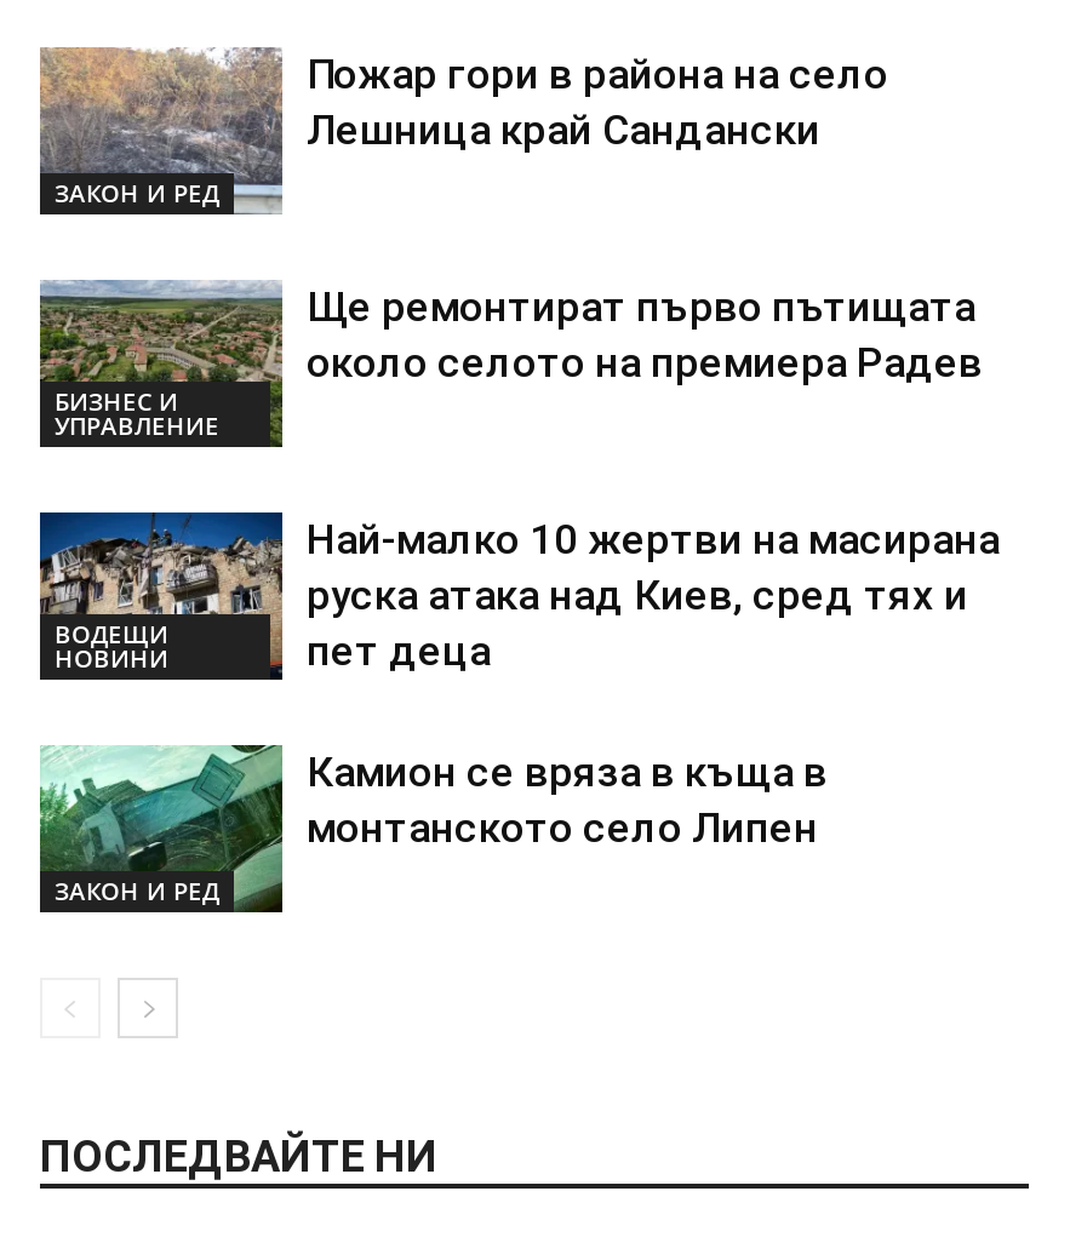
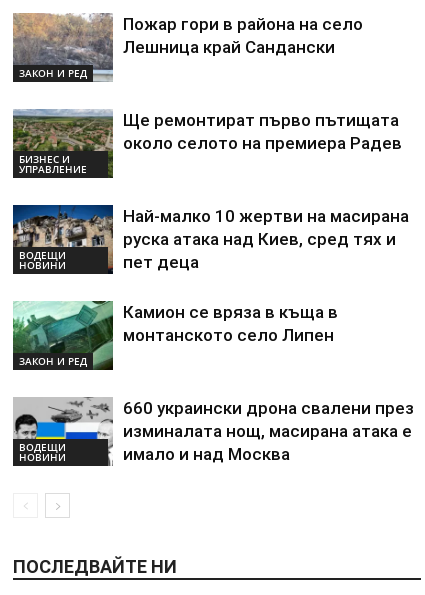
+ [image]
+ ВОДЕЩИ
+ НОВИНИ

+ 660 украински дрона свалени през
+ изминалата нощ, масирана атака е
+ имало и над Москва
